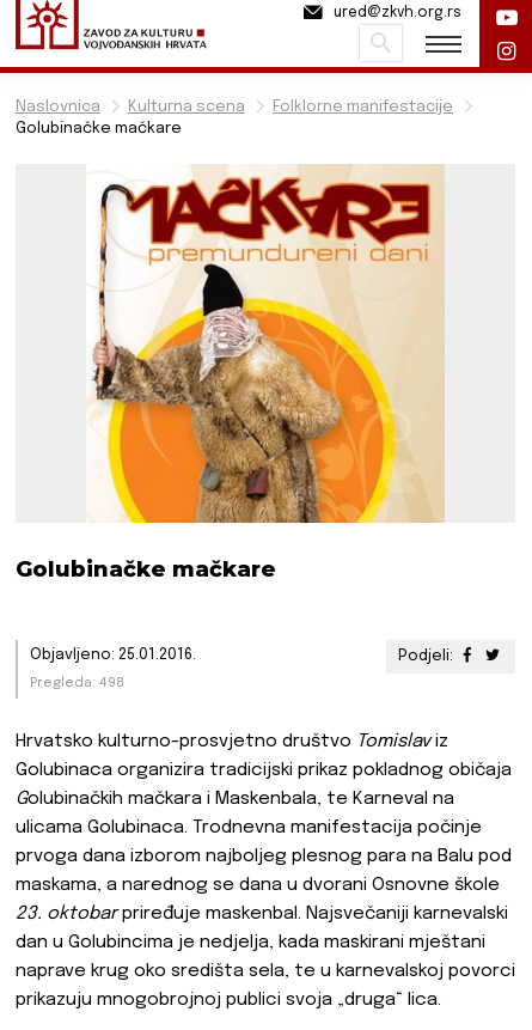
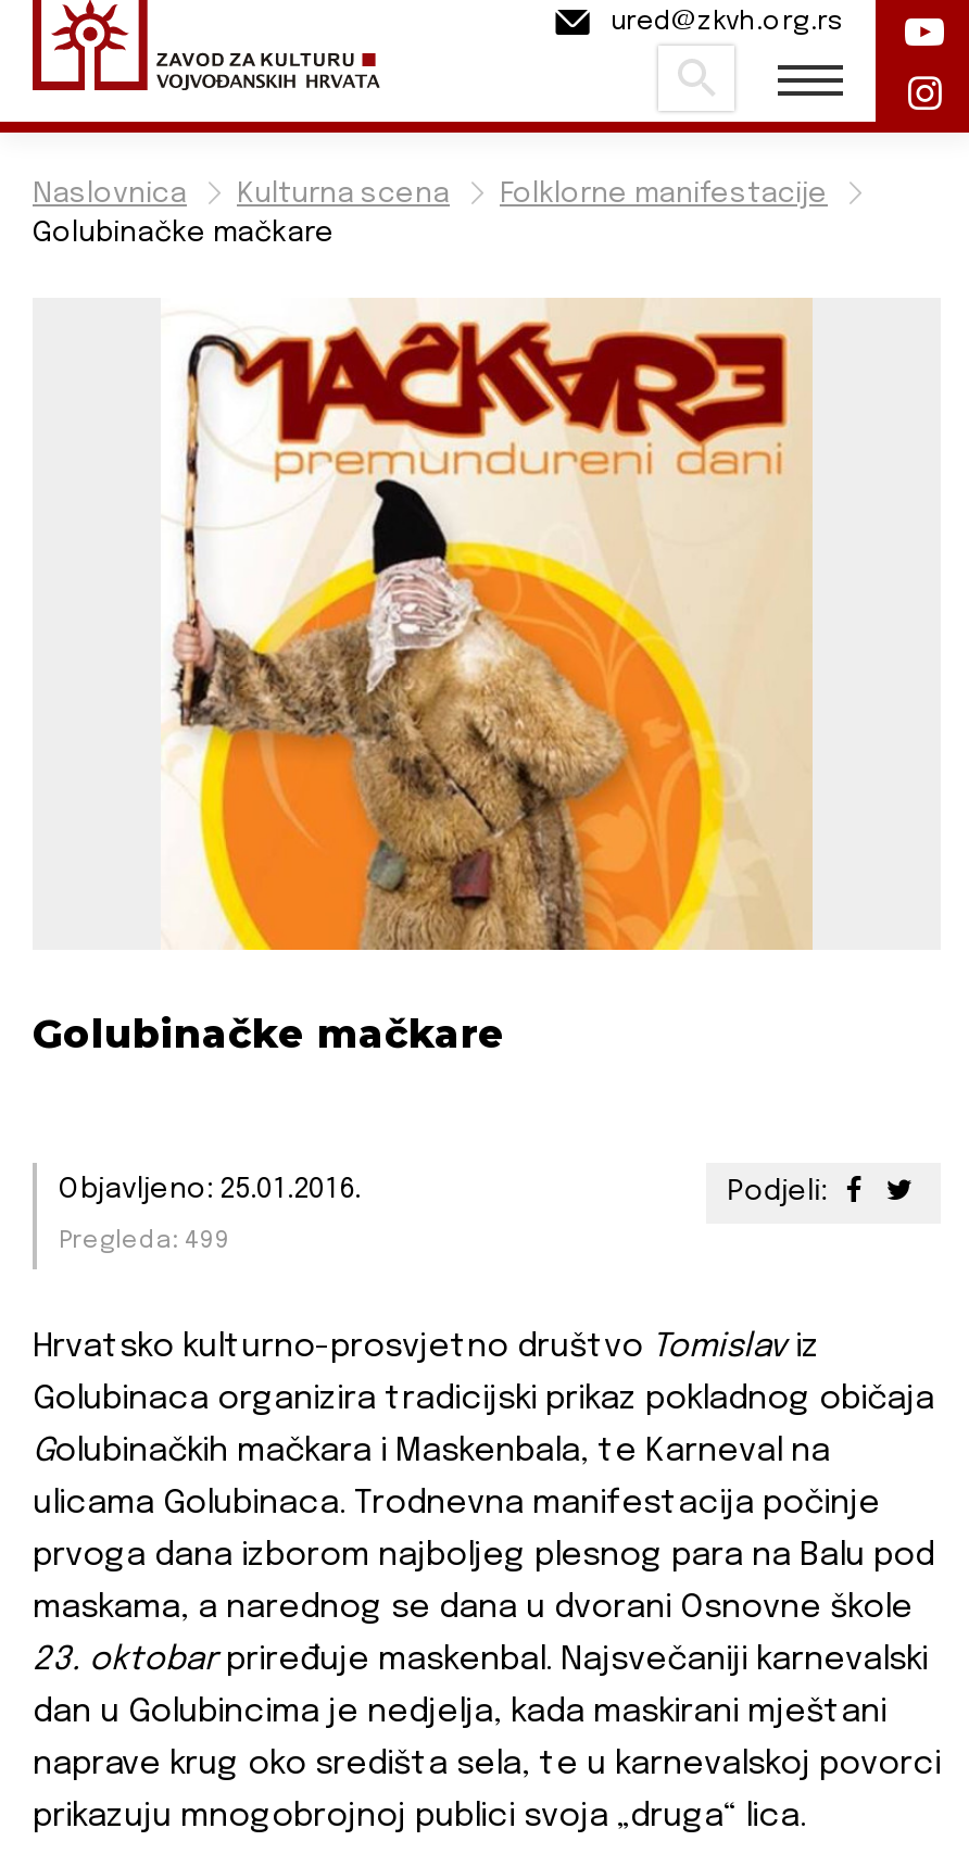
- Pregleda: 498
+ Pregleda: 499
